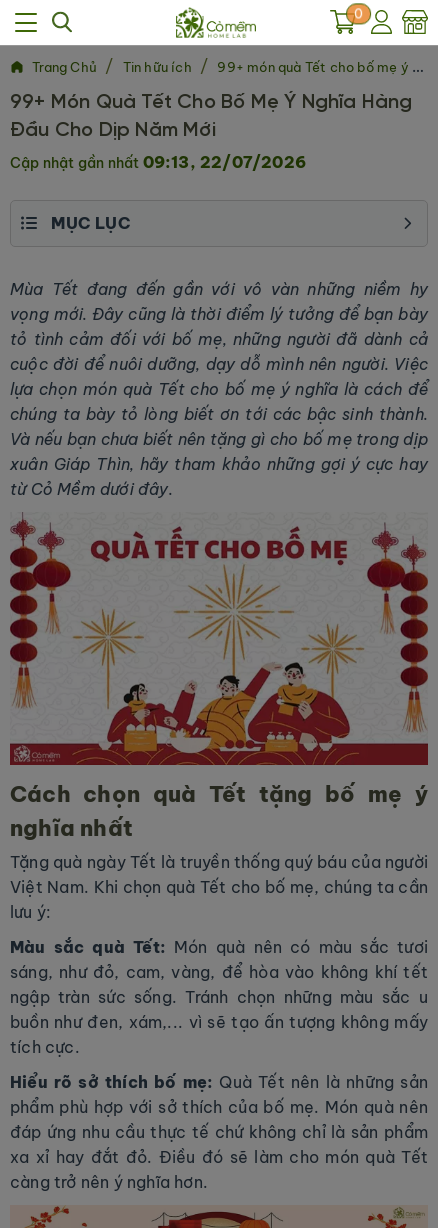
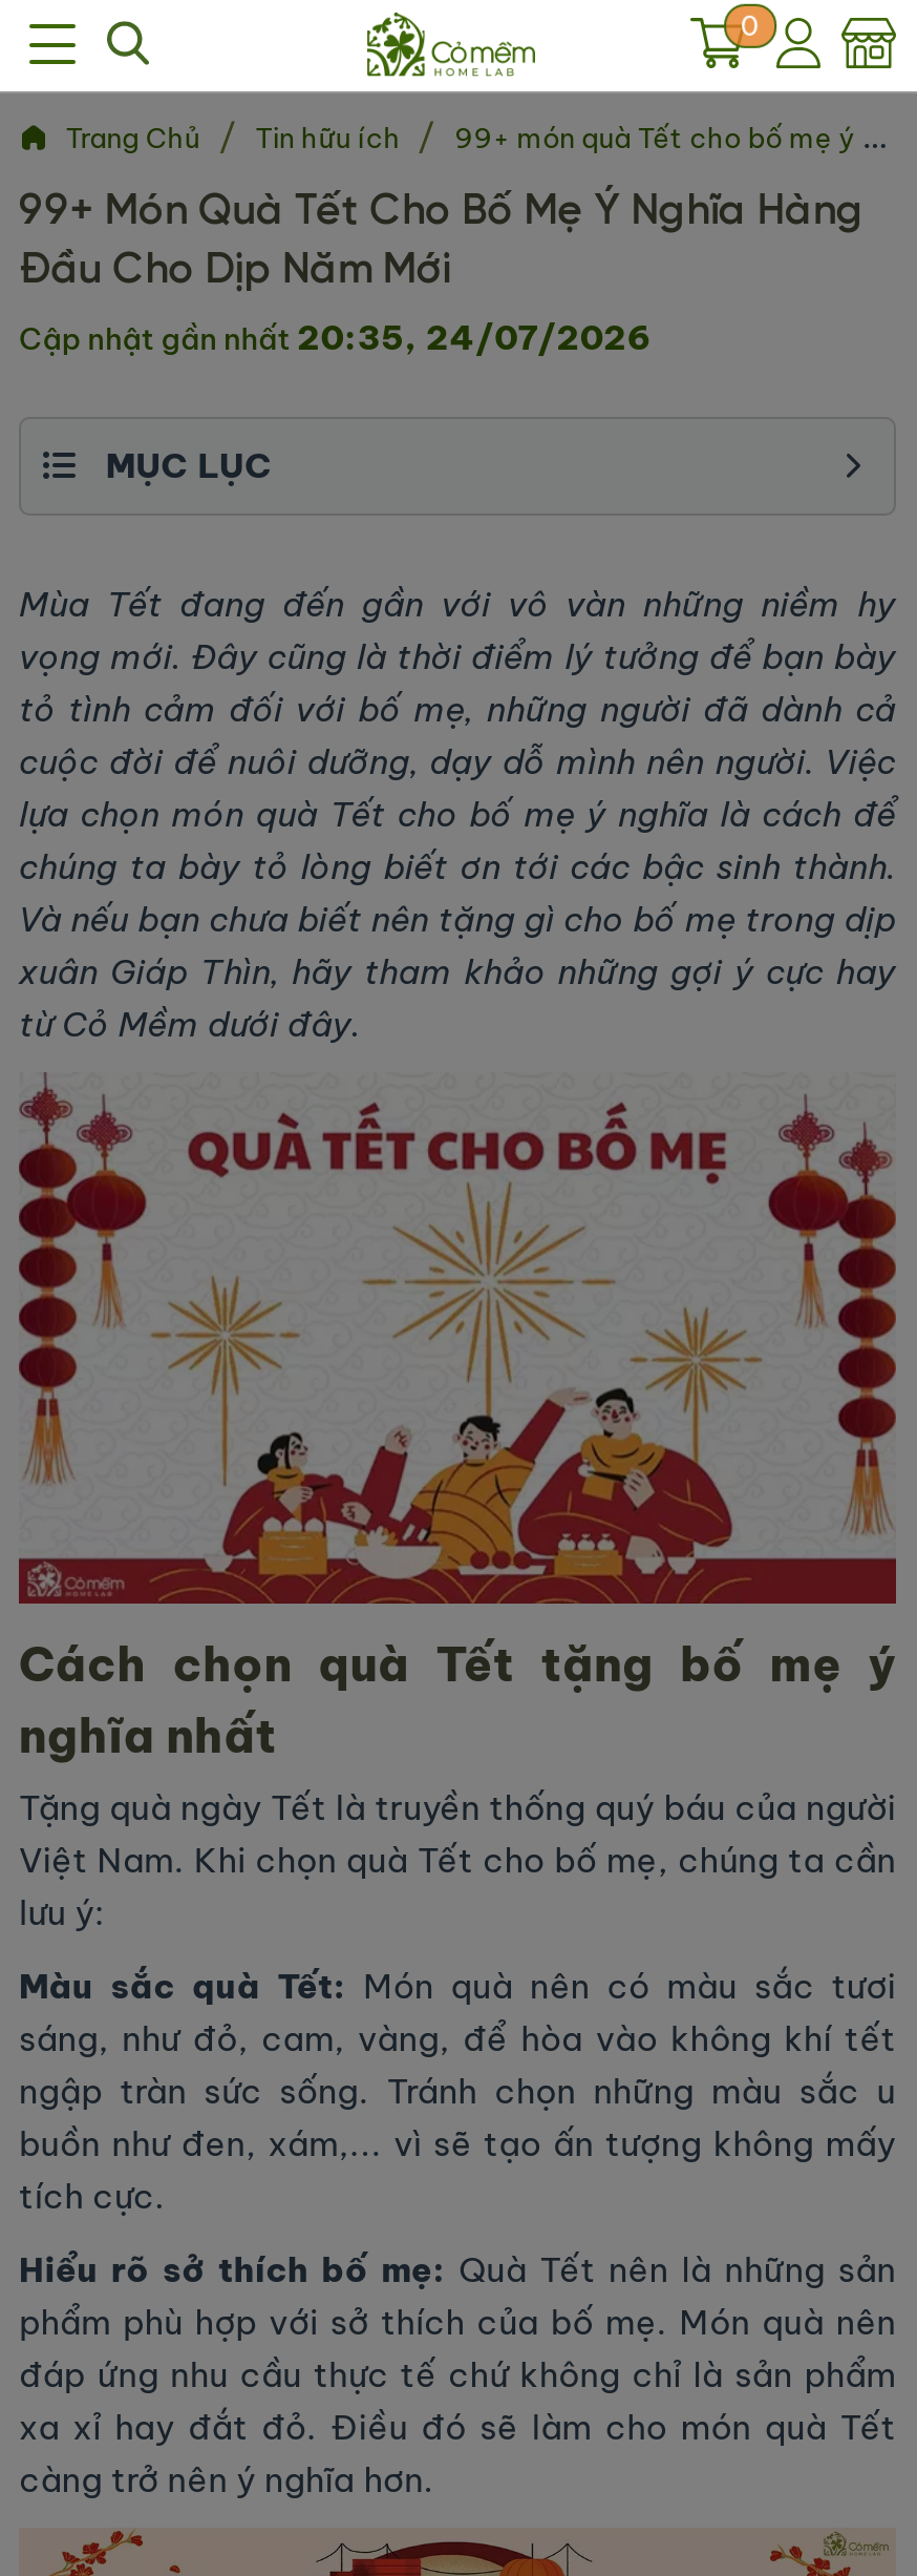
- Cập nhật gần nhất 09:13, 22/07/2026
+ Cập nhật gần nhất 20:35, 24/07/2026
